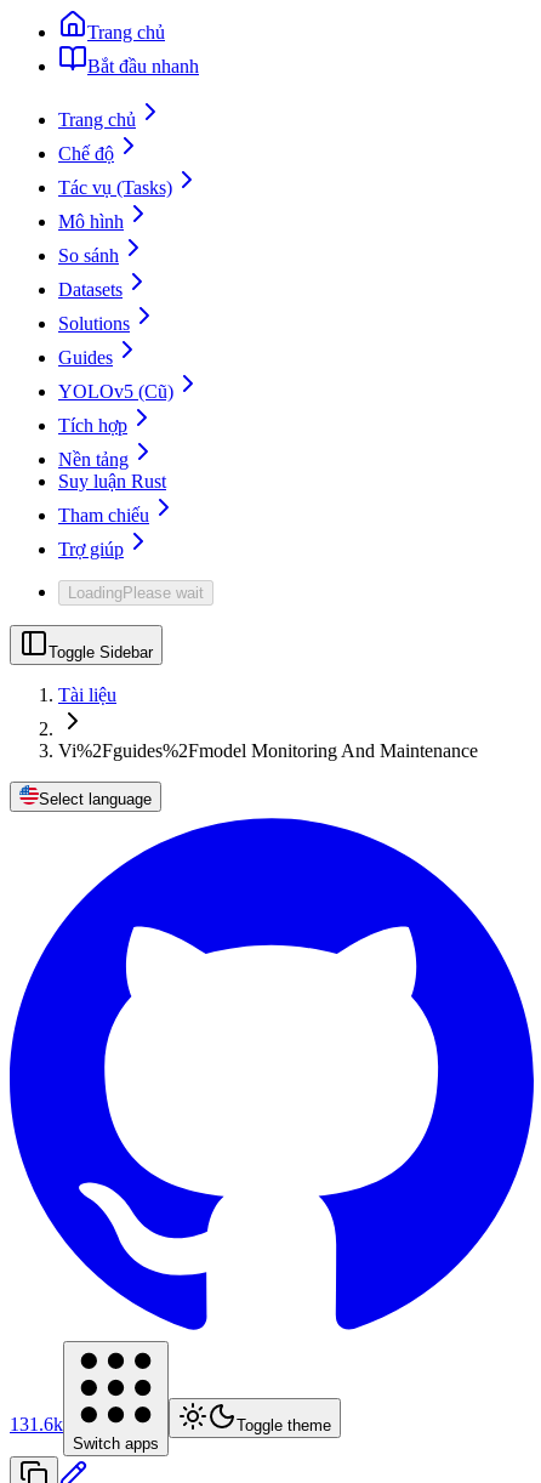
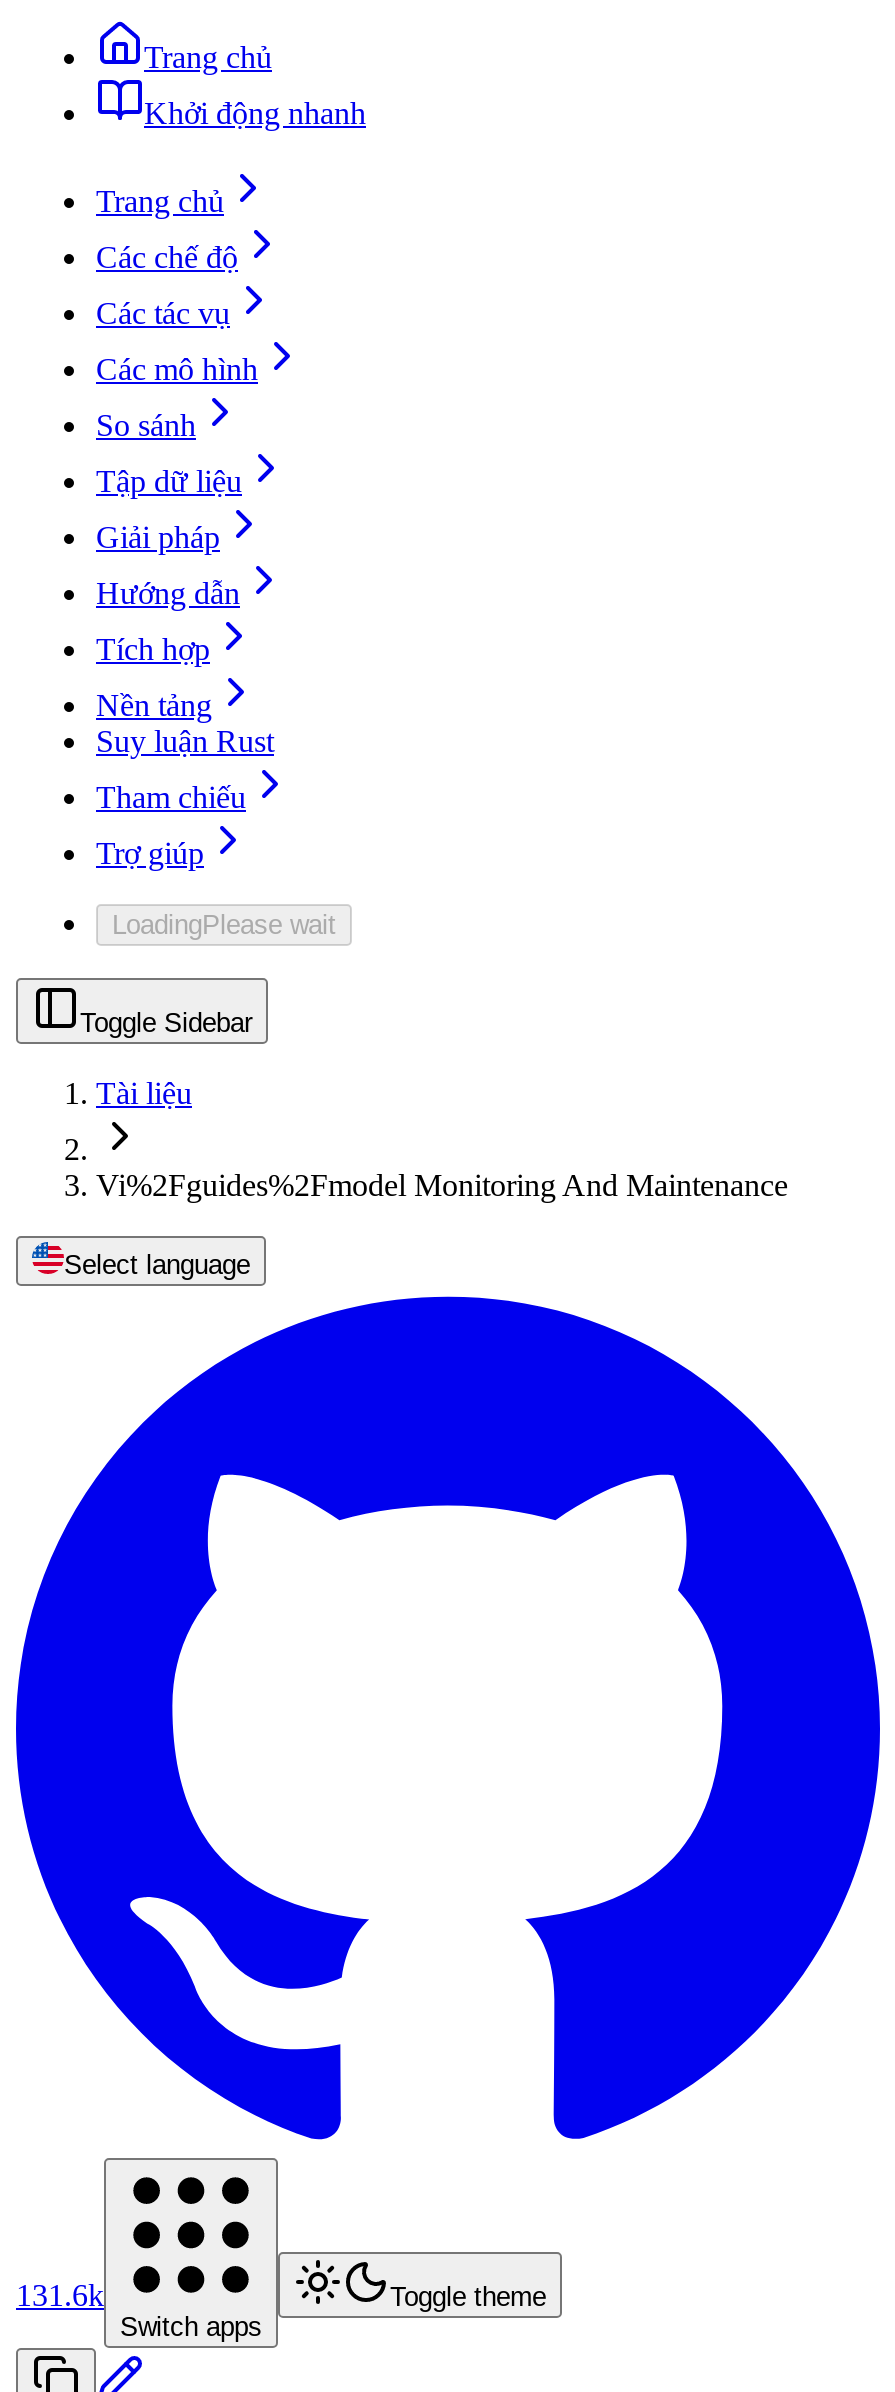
- Bắt đầu nhanh
+ Khởi động nhanh

- Chế độ
+ Các chế độ

- Tác vụ (Tasks)
+ Các tác vụ

- Mô hình
+ Các mô hình

- Datasets
- Solutions
- Guides
- YOLOv5 (Cũ)
+ Tập dữ liệu
+ Giải pháp
+ Hướng dẫn
